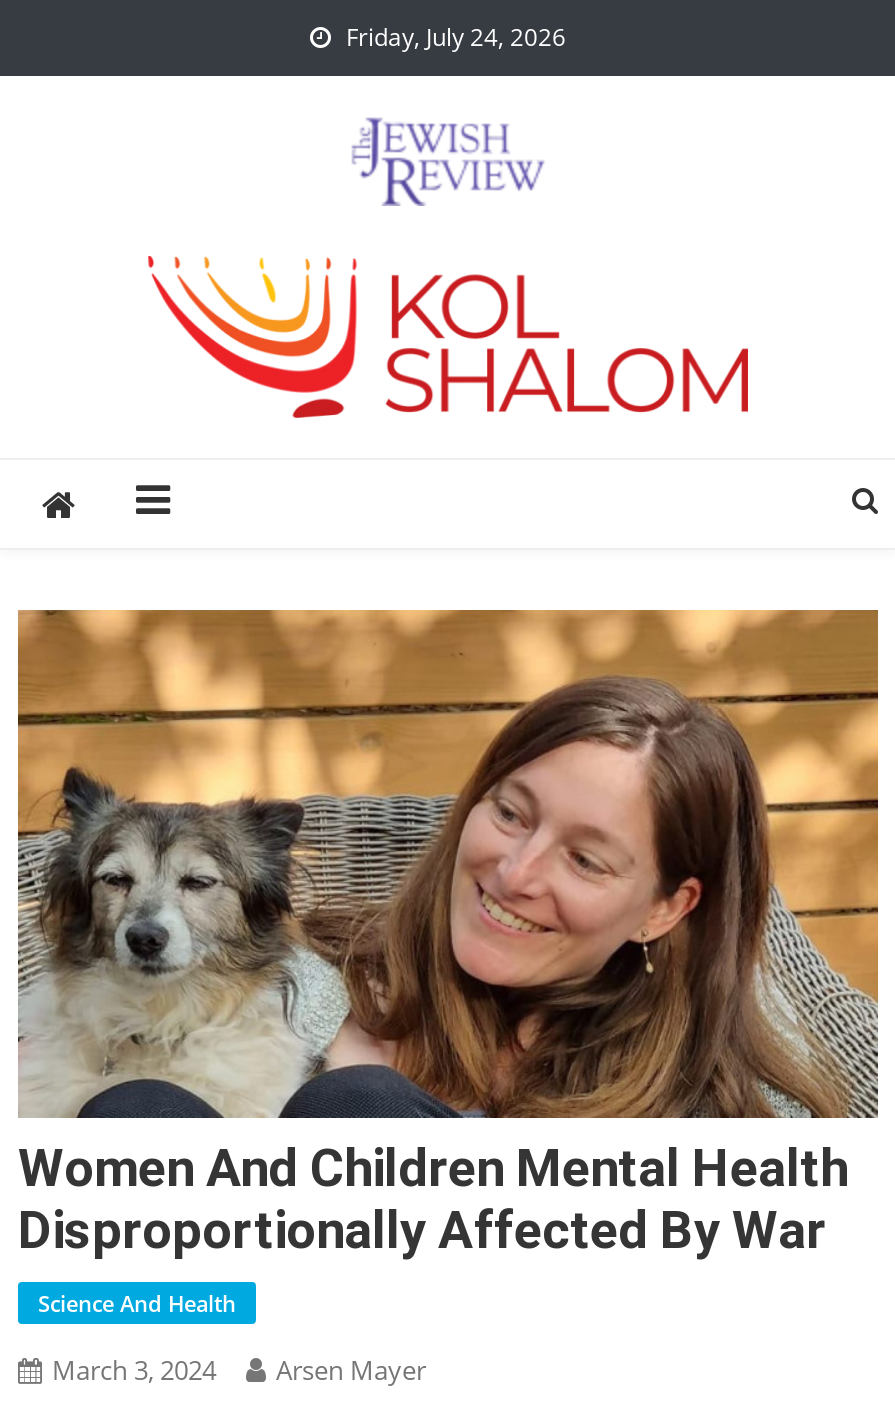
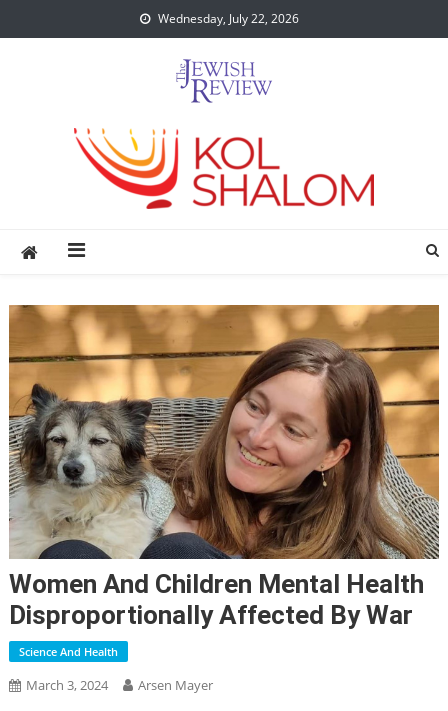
- Friday, July 24, 2026
+ Wednesday, July 22, 2026
